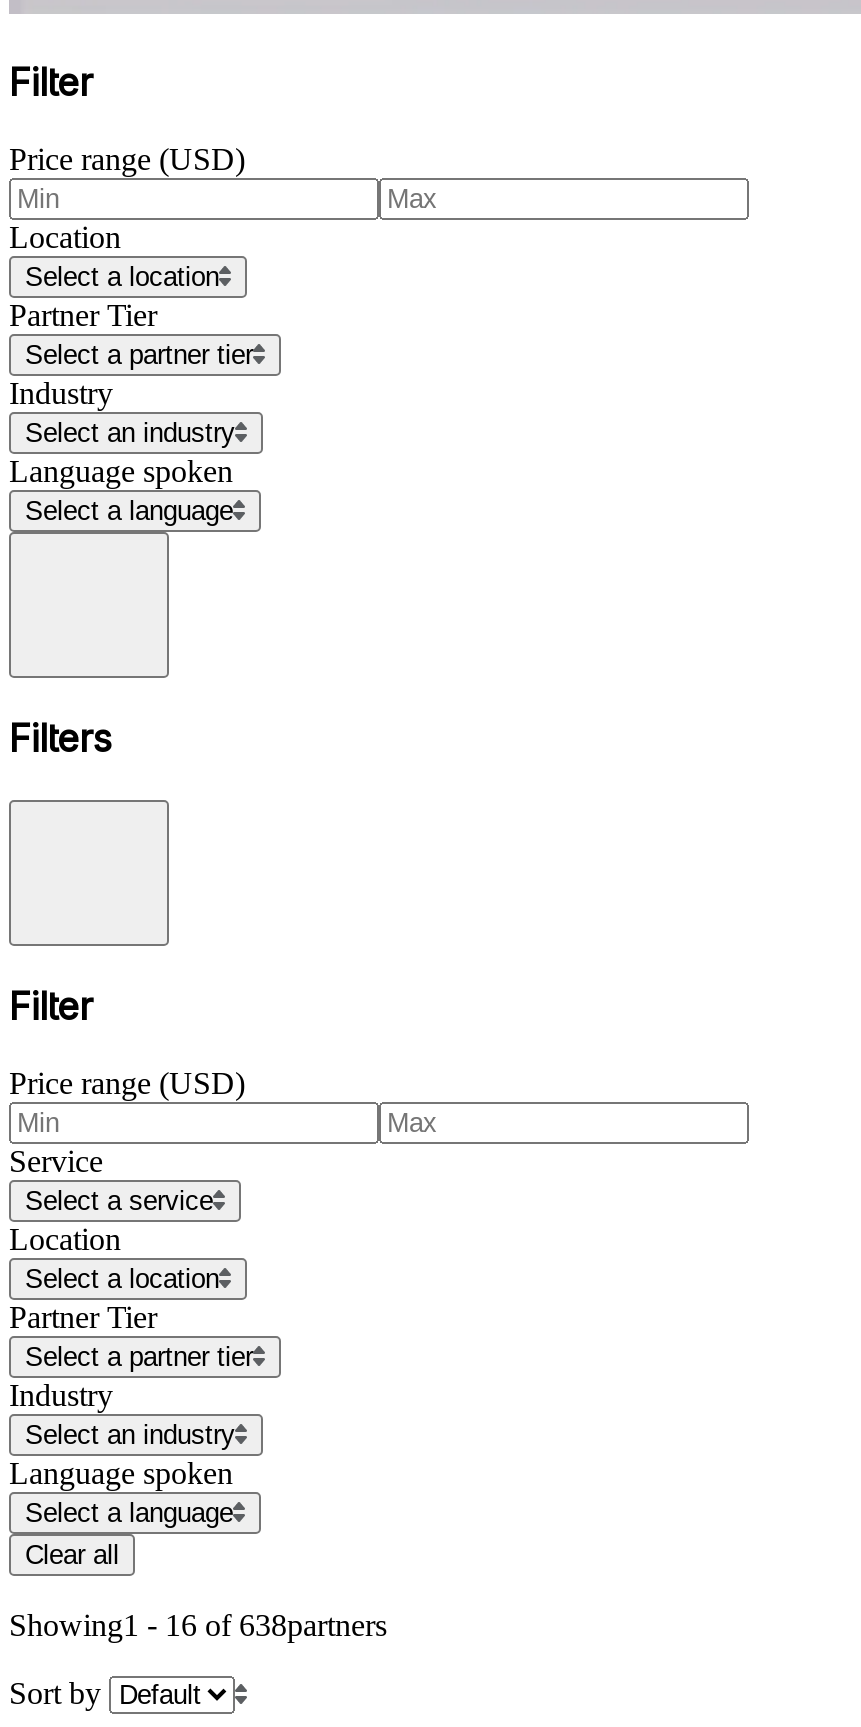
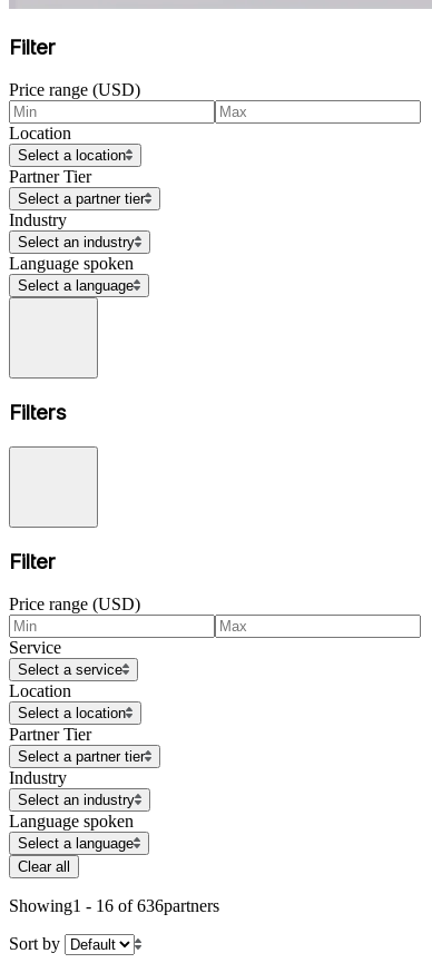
- Showing1 - 16 of 638partners
+ Showing1 - 16 of 636partners
